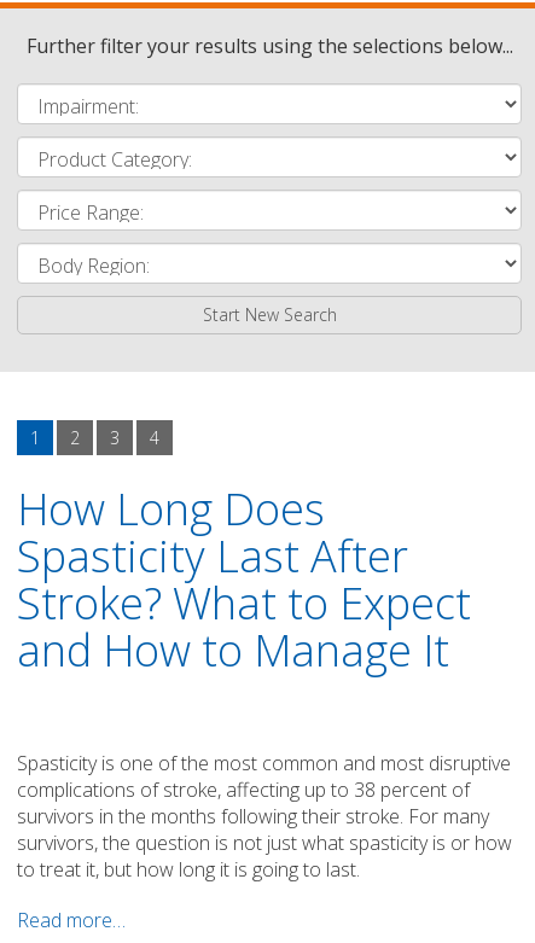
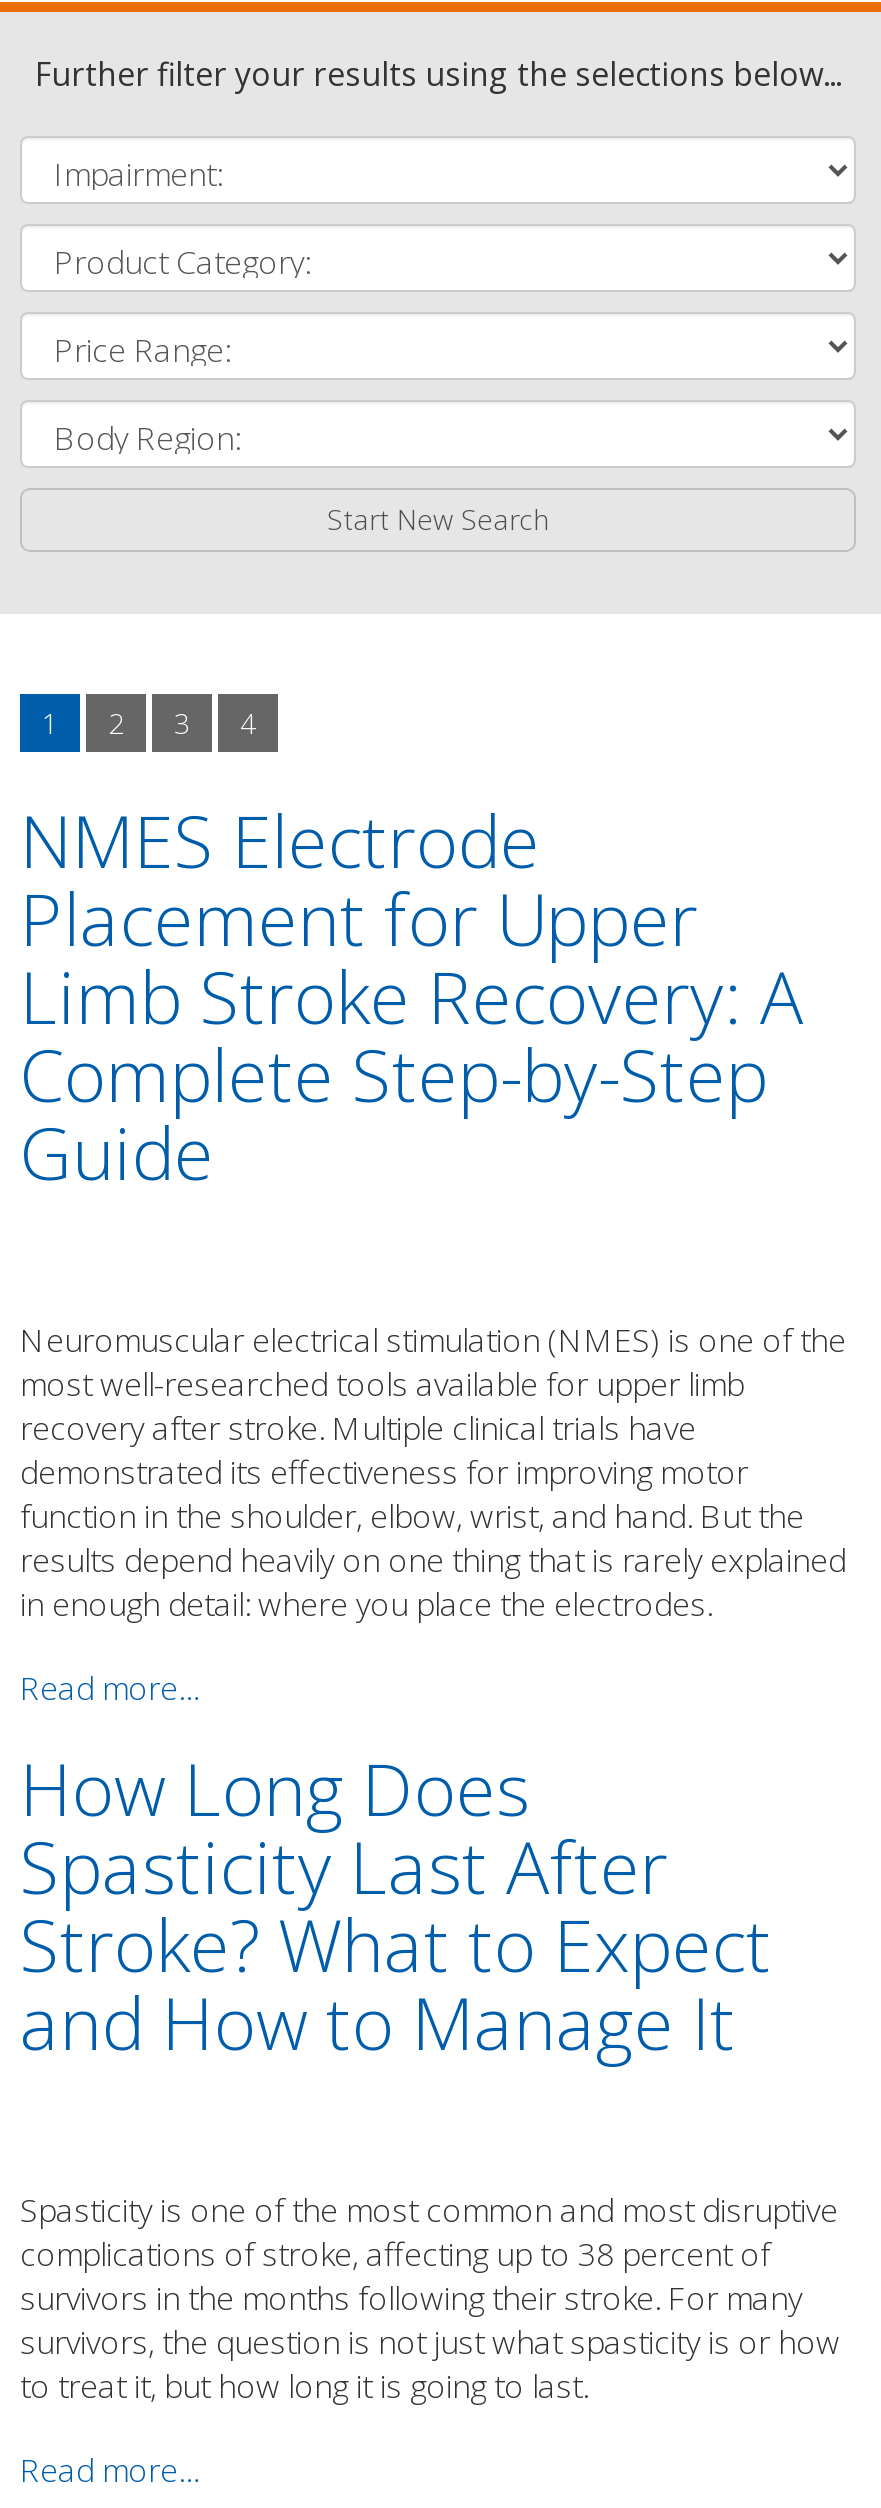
+ NMES Electrode
+ Placement for Upper
+ Limb Stroke Recovery: A
+ Complete Step-by-Step
+ Guide
+ Neuromuscular electrical stimulation (NMES) is one of the
+ most well-researched tools available for upper limb
+ recovery after stroke. Multiple clinical trials have
+ demonstrated its effectiveness for improving motor
+ function in the shoulder, elbow, wrist, and hand. But the
+ results depend heavily on one thing that is rarely explained
+ in enough detail: where you place the electrodes.
+ Read more…
